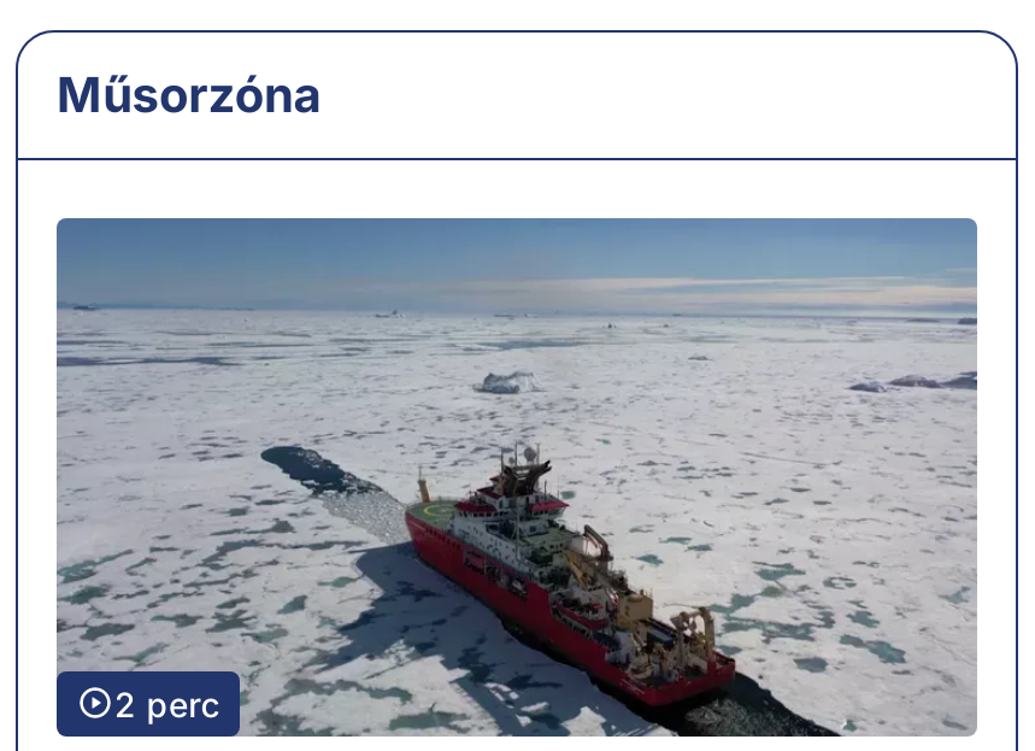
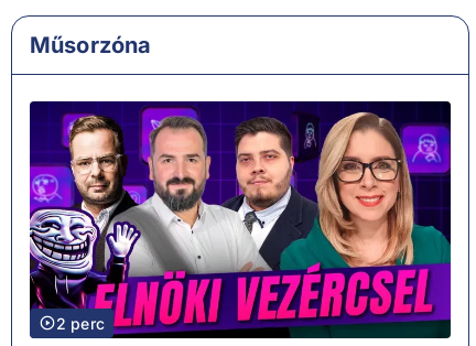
- [image]
+ [image]
